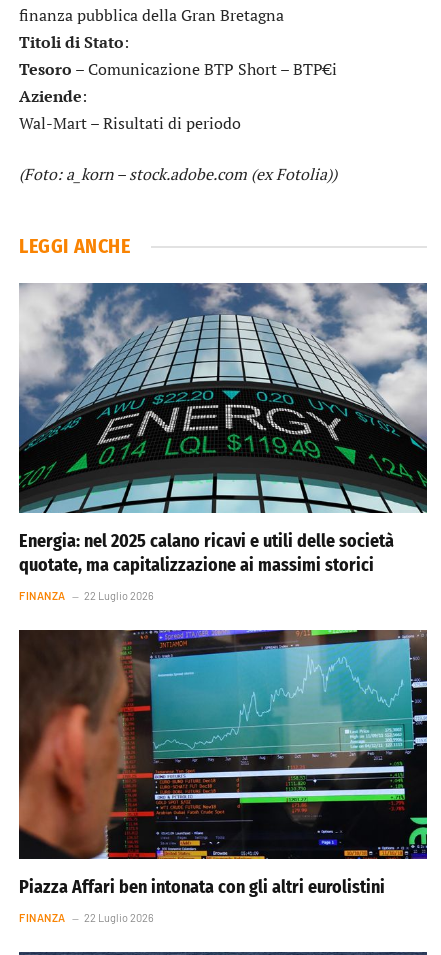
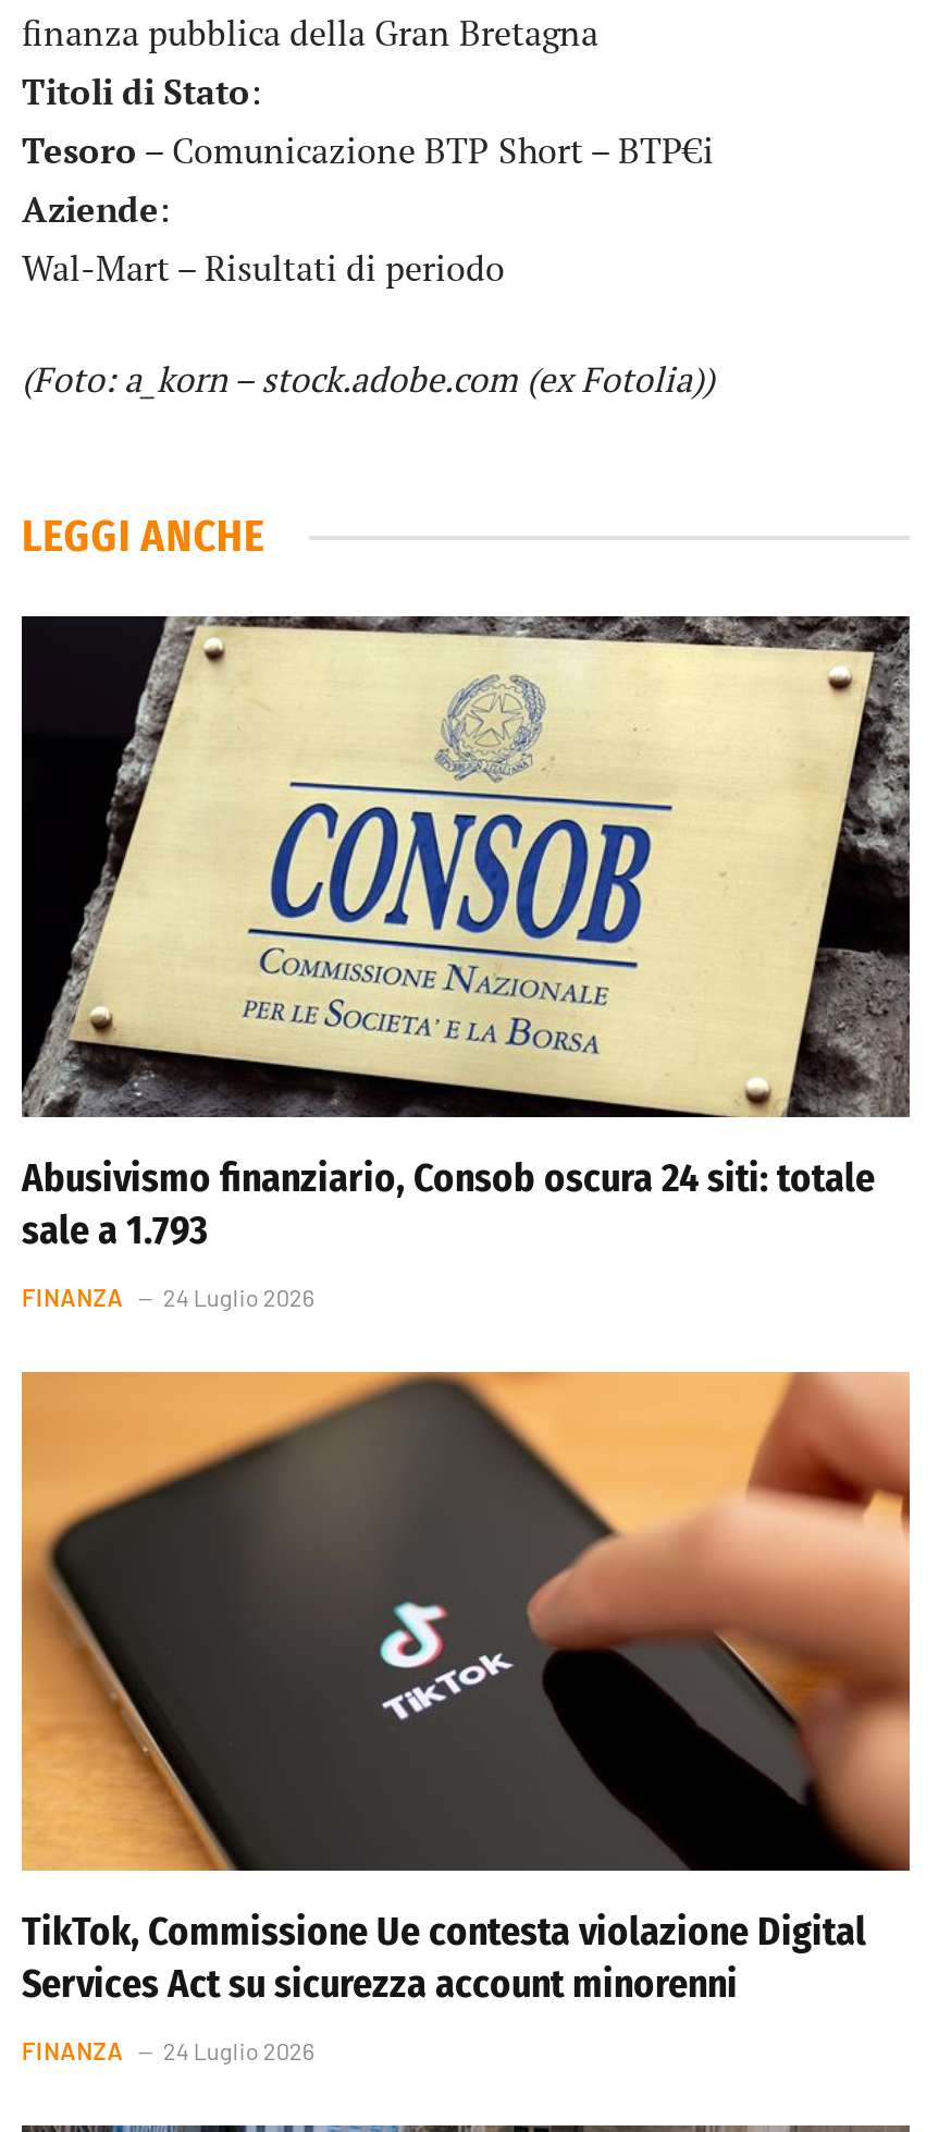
- [image]
- Energia: nel 2025 calano ricavi e utili delle società
- quotate, ma capitalizzazione ai massimi storici
+ [image]
+ Abusivismo finanziario, Consob oscura 24 siti: totale
+ sale a 1.793

- FINANZA 22 Luglio 2026
+ FINANZA 24 Luglio 2026

- [image]
- Piazza Affari ben intonata con gli altri eurolistini
+ [image]
+ TikTok, Commissione Ue contesta violazione Digital
+ Services Act su sicurezza account minorenni

- FINANZA 22 Luglio 2026
+ FINANZA 24 Luglio 2026
